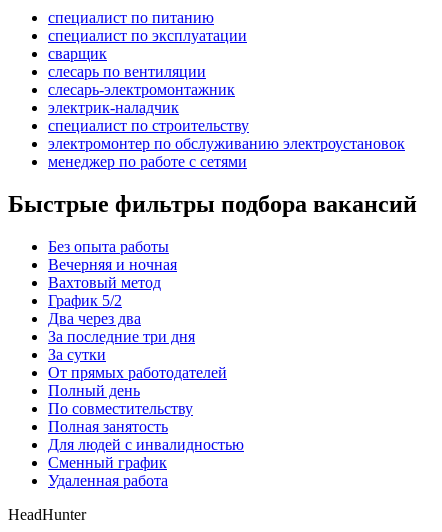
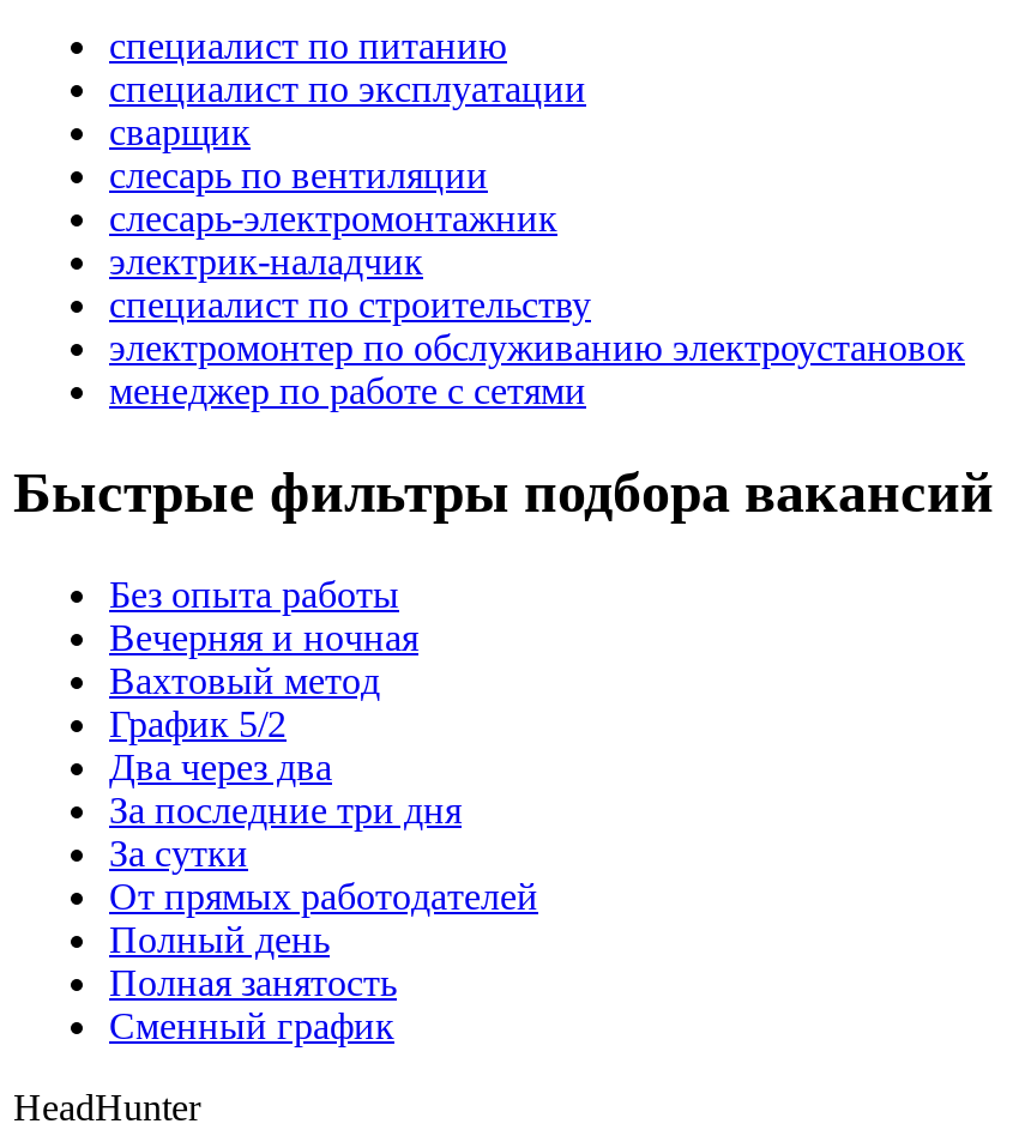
- По совместительству

- Для людей с инвалидностью

- Удаленная работа
